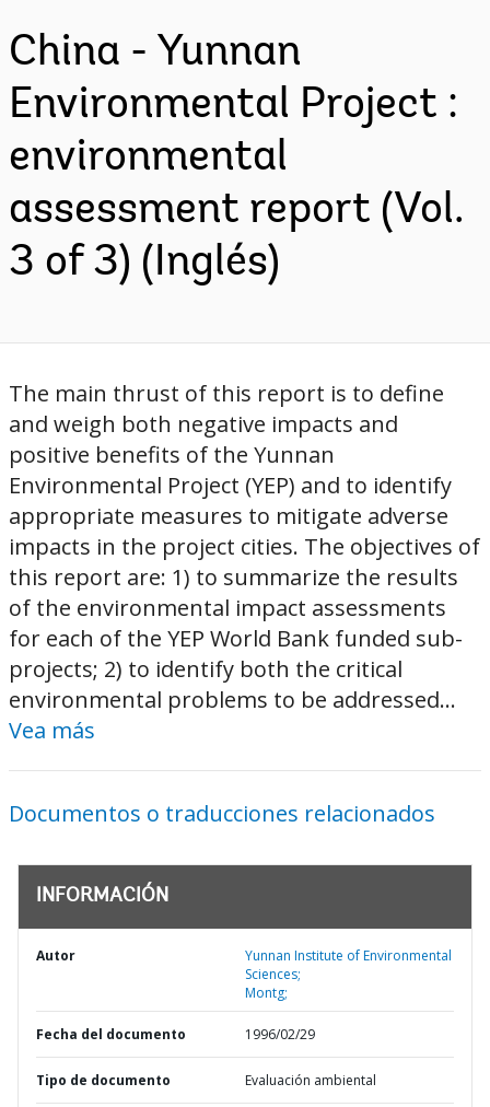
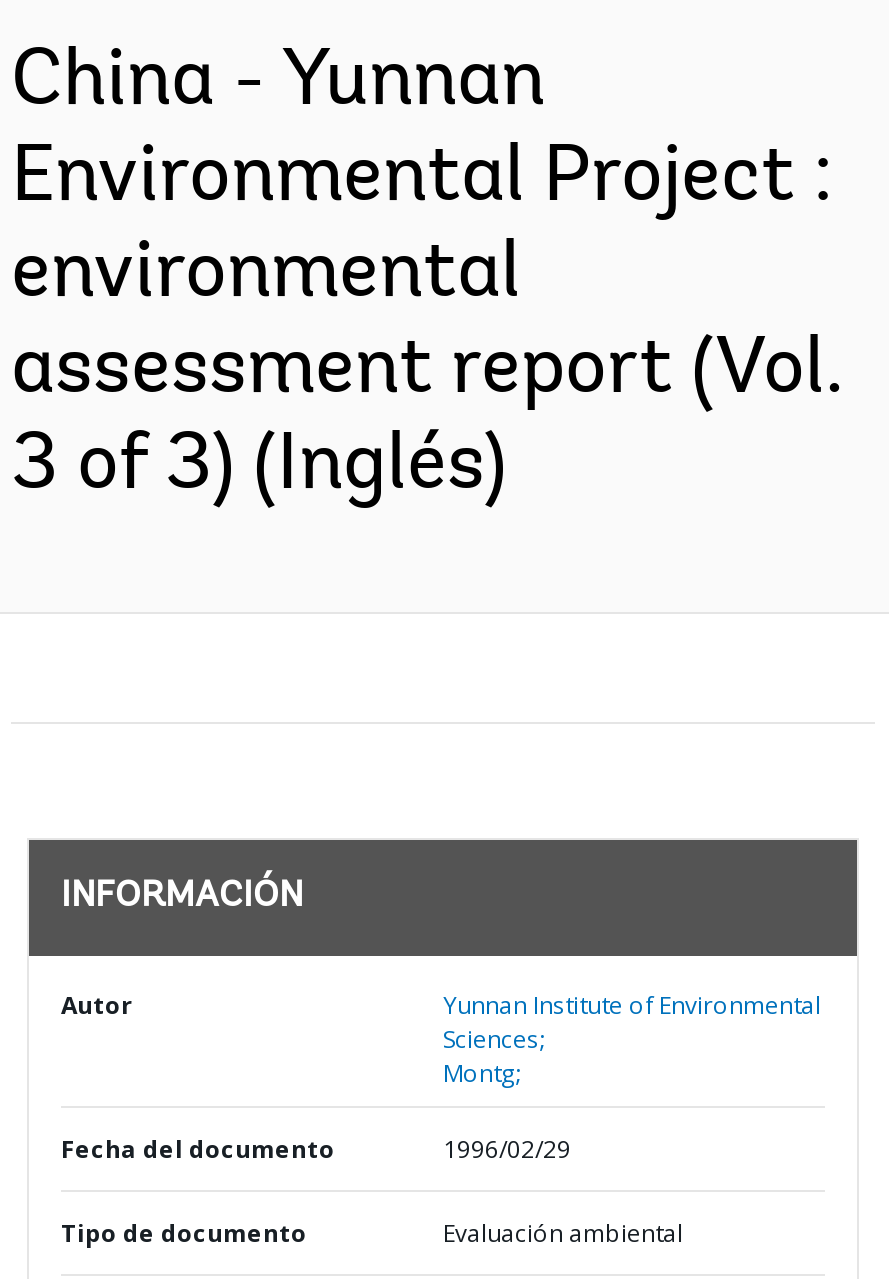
- The main thrust of this report is to define
- and weigh both negative impacts and
- positive benefits of the Yunnan
- Environmental Project (YEP) and to identify
- appropriate measures to mitigate adverse
- impacts in the project cities. The objectives of
- this report are: 1) to summarize the results
- of the environmental impact assessments
- for each of the YEP World Bank funded sub-
- projects; 2) to identify both the critical
- environmental problems to be addressed...
- Vea más
- Documentos o traducciones relacionados
